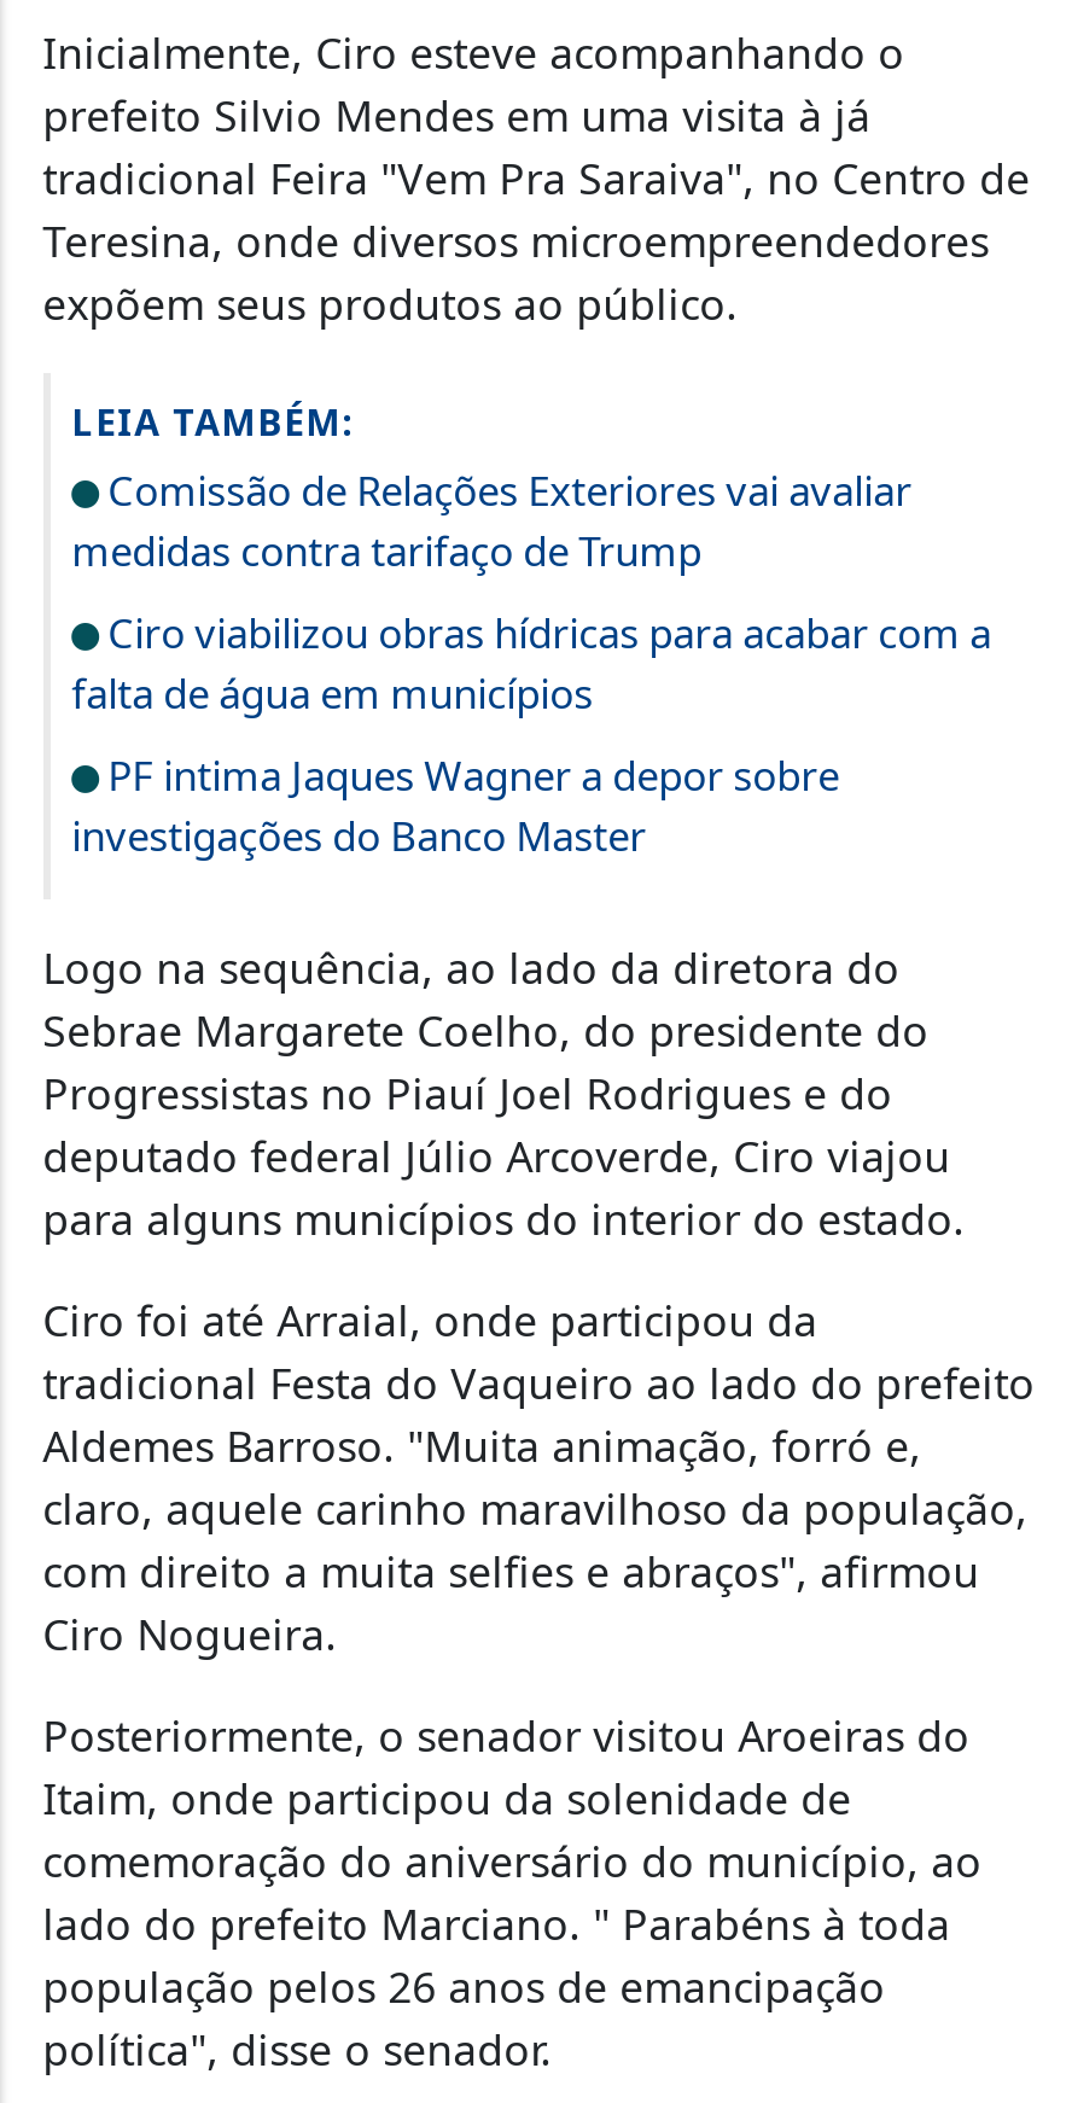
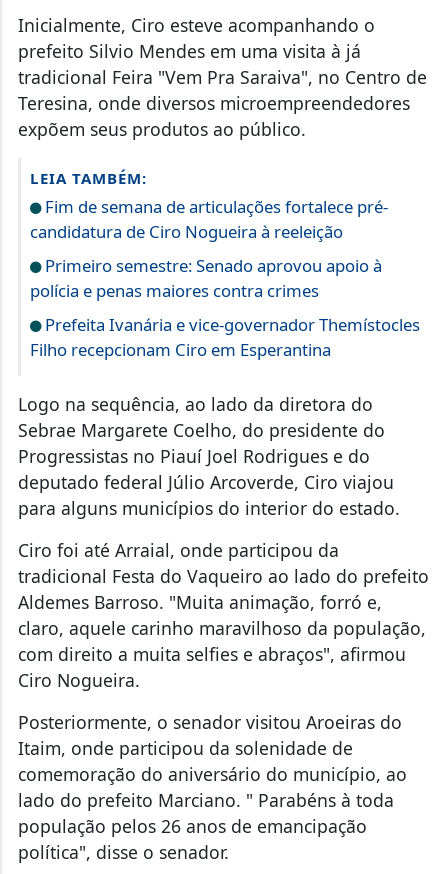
- Comissão de Relações Exteriores vai avaliar
- medidas contra tarifaço de Trump
+ Fim de semana de articulações fortalece pré-
+ candidatura de Ciro Nogueira à reeleição

- Ciro viabilizou obras hídricas para acabar com a
- falta de água em municípios
+ Primeiro semestre: Senado aprovou apoio à
+ polícia e penas maiores contra crimes

- PF intima Jaques Wagner a depor sobre
- investigações do Banco Master
+ Prefeita Ivanária e vice-governador Themístocles
+ Filho recepcionam Ciro em Esperantina
